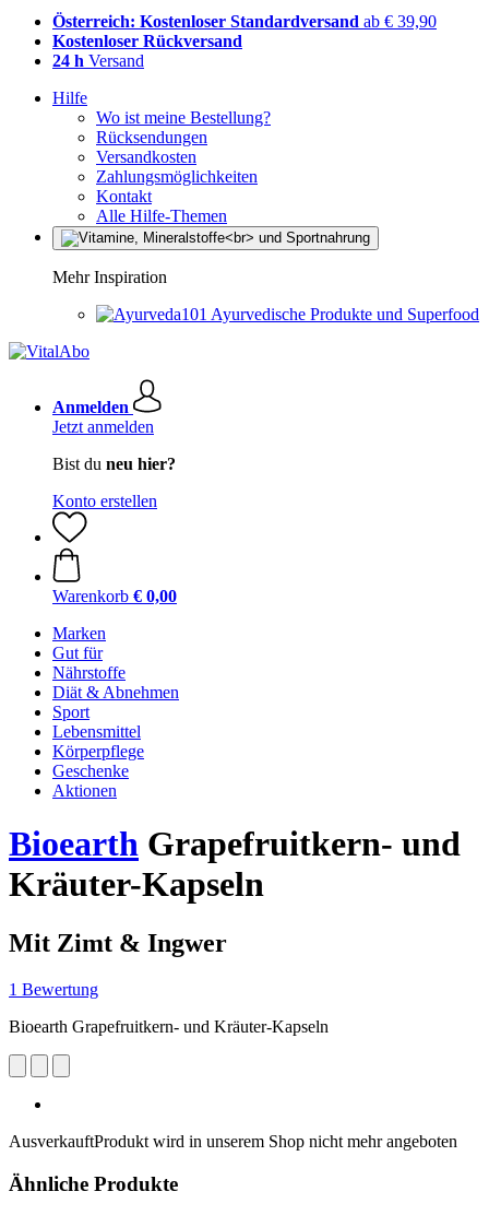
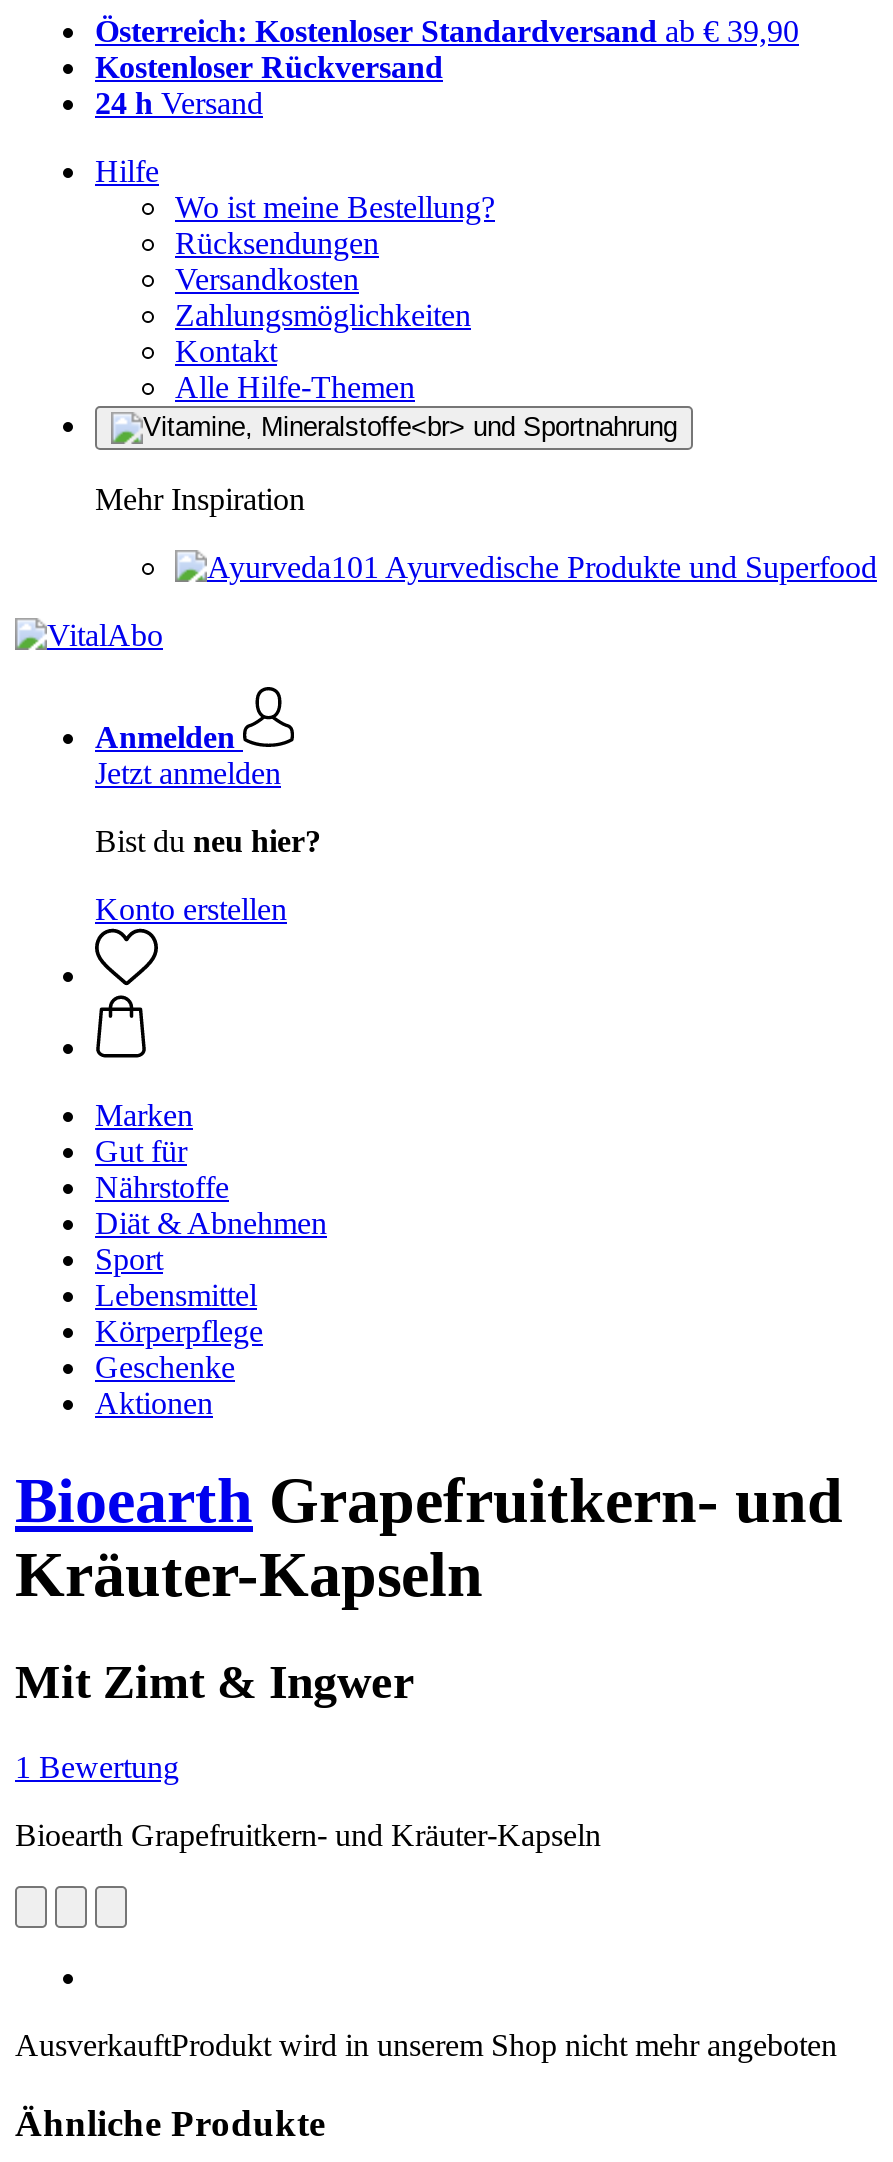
- Warenkorb € 0,00
